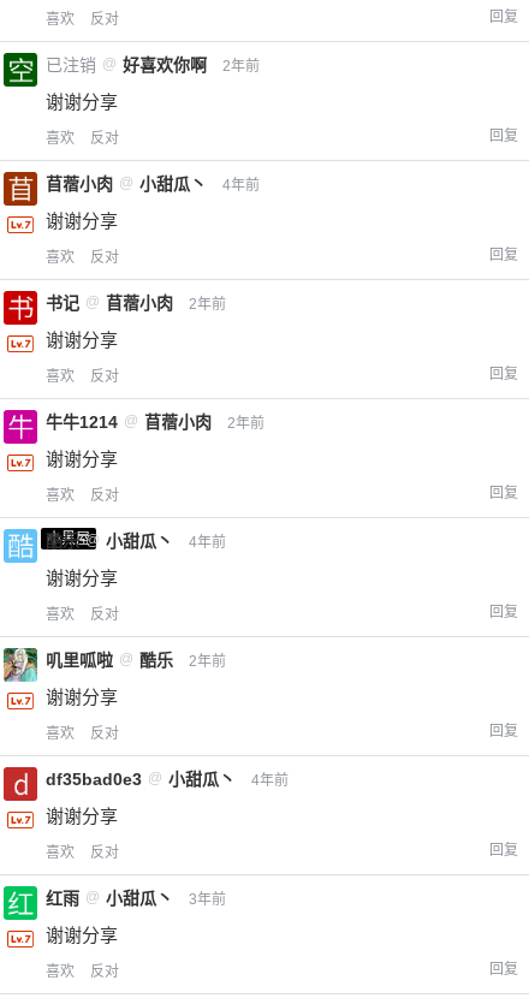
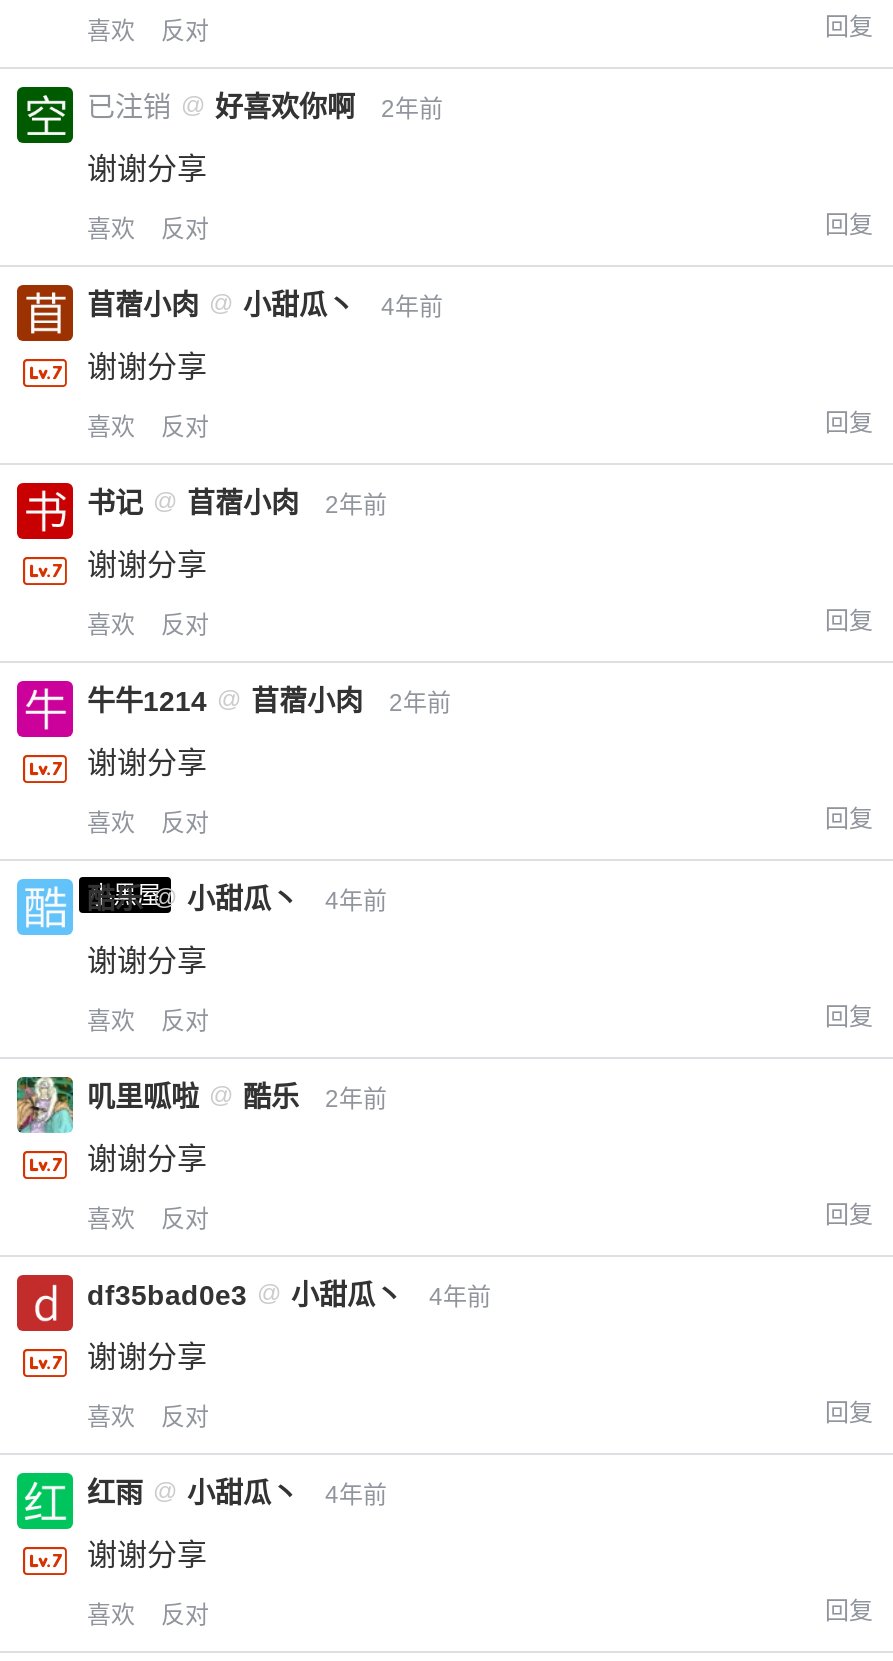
- 3年前
+ 4年前
